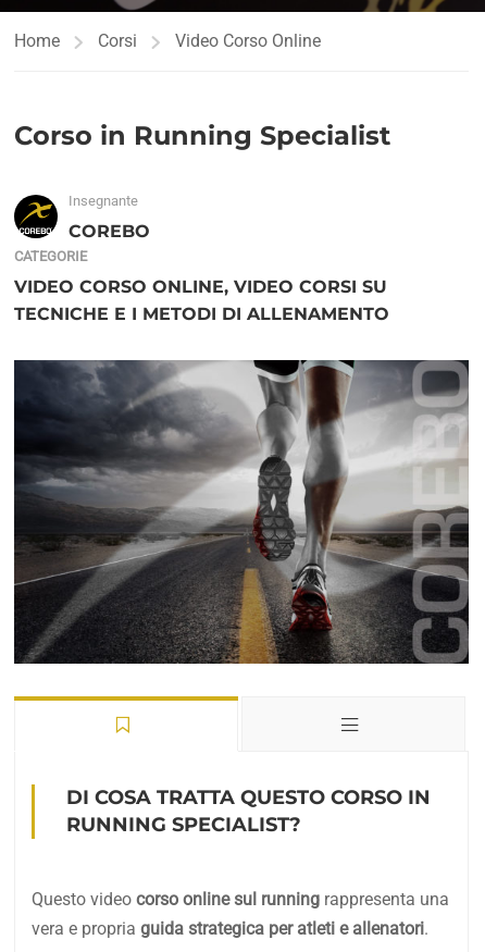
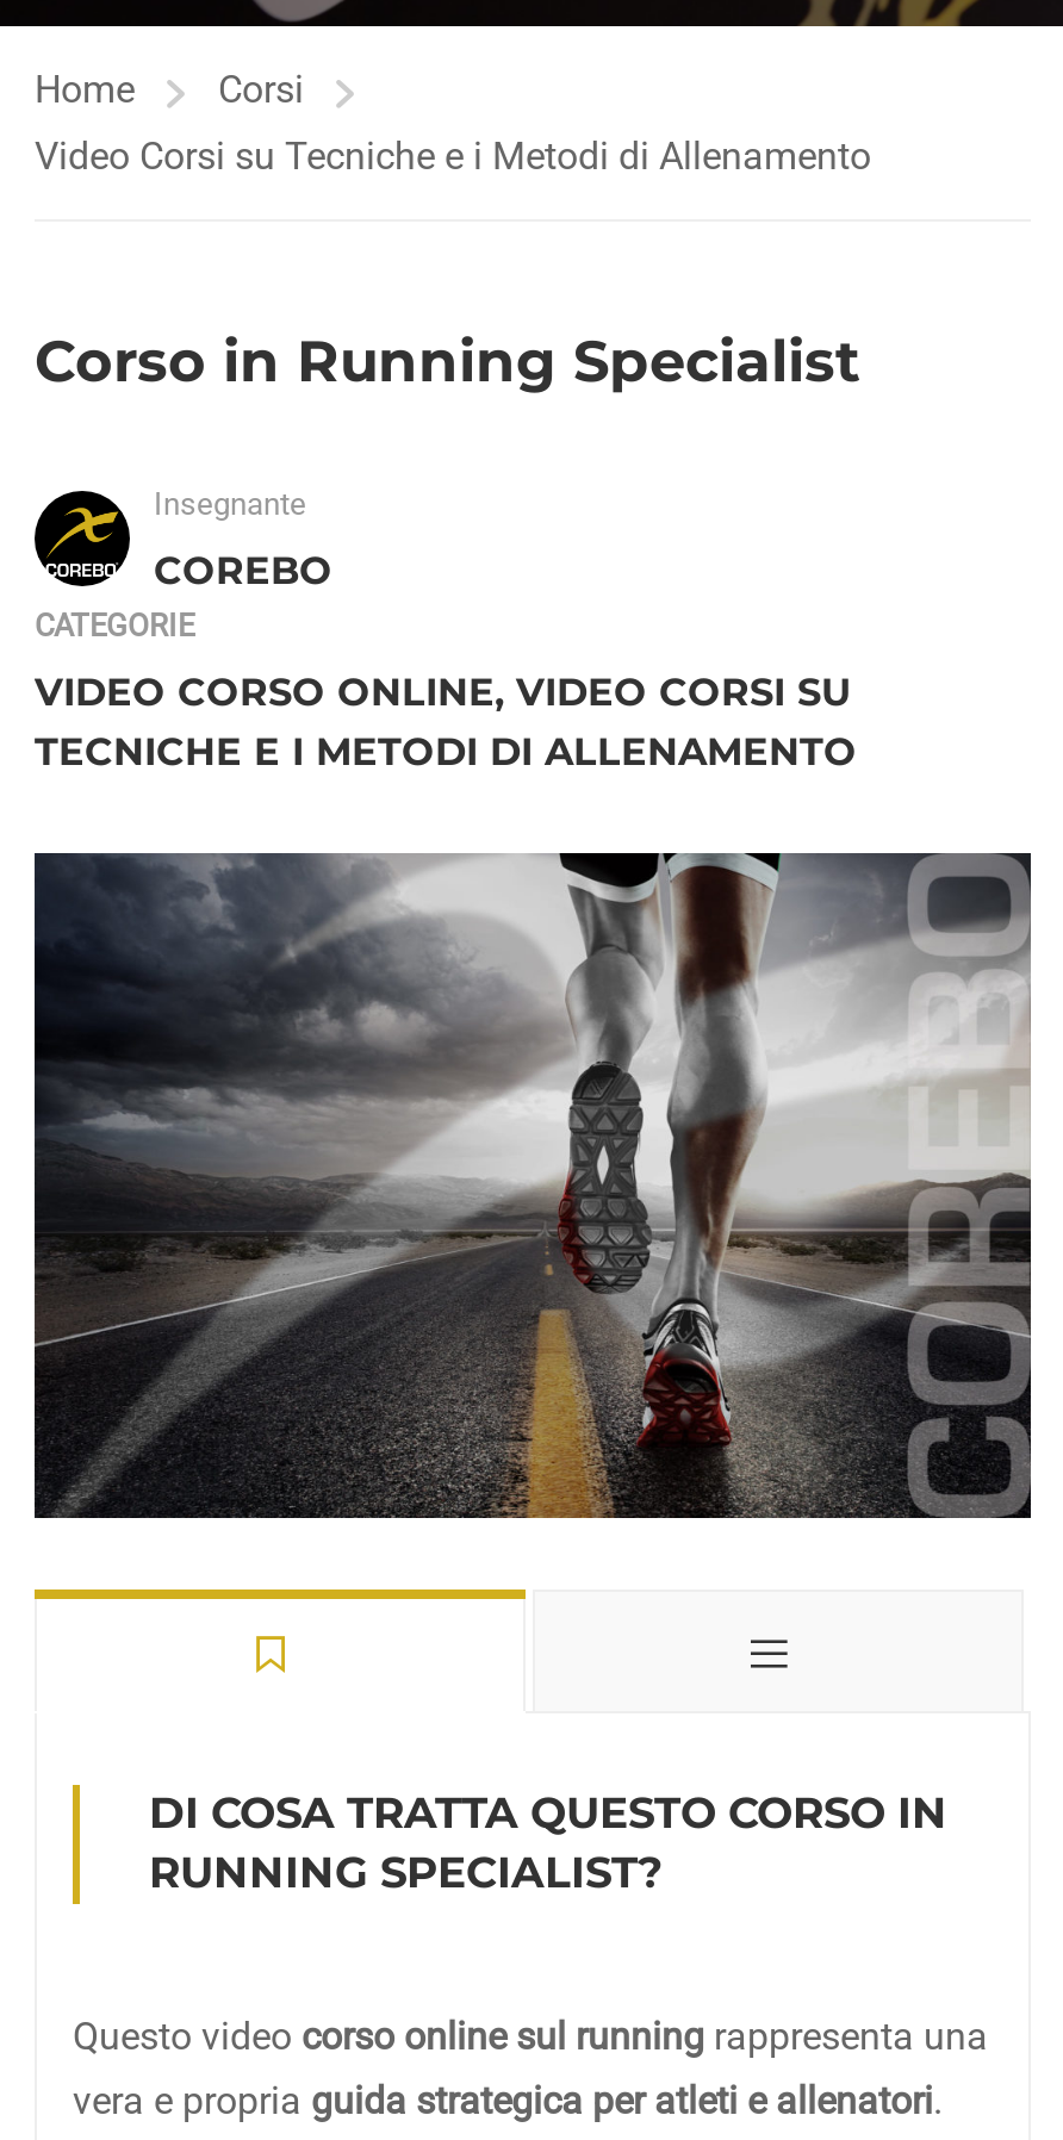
- Video Corso Online
+ Video Corsi su Tecniche e i Metodi di Allenamento
